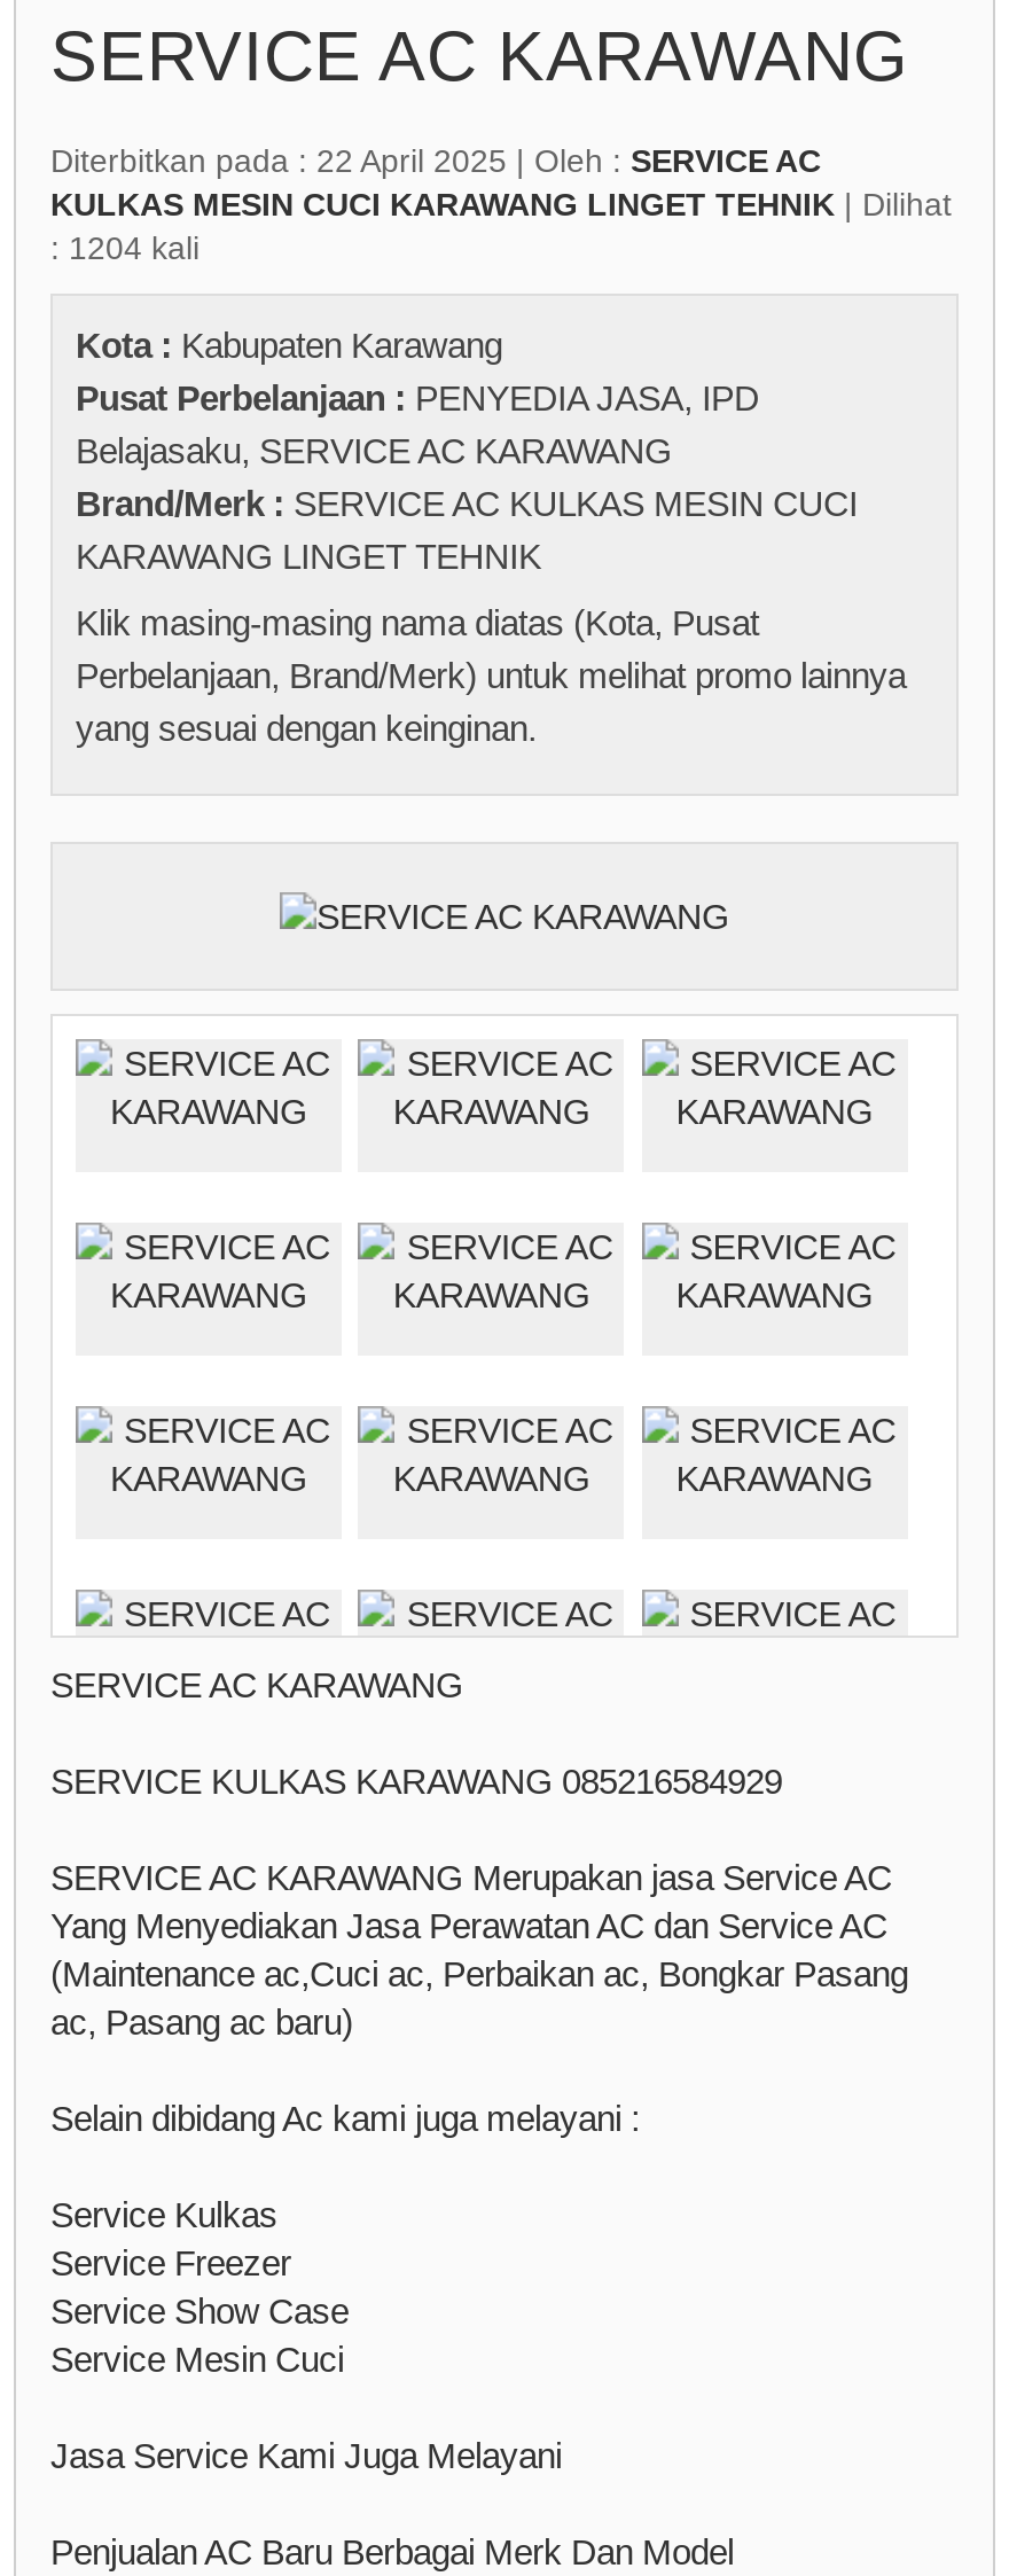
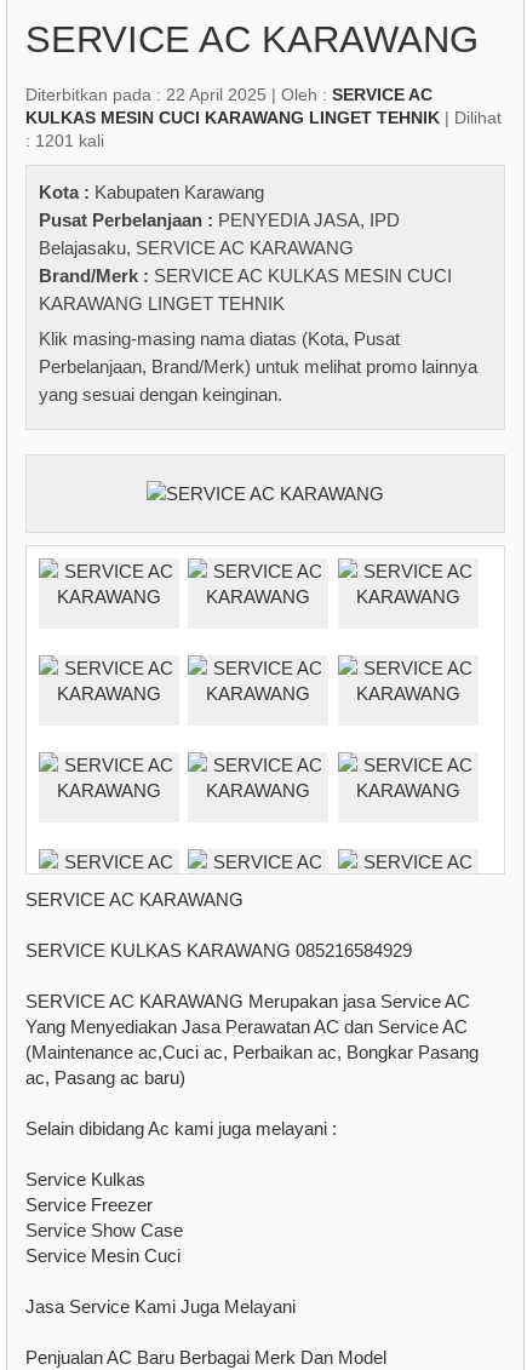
- : 1204 kali
+ : 1201 kali
